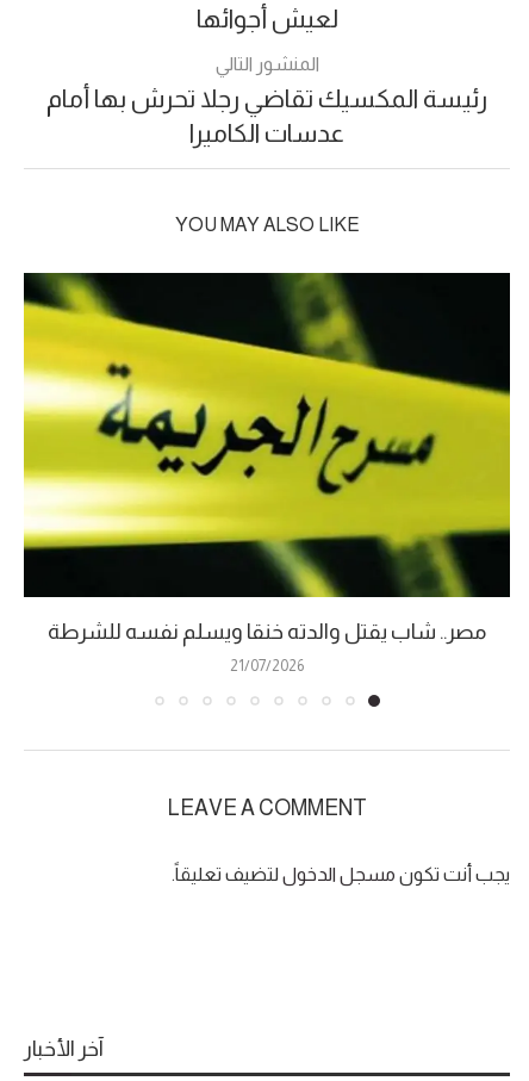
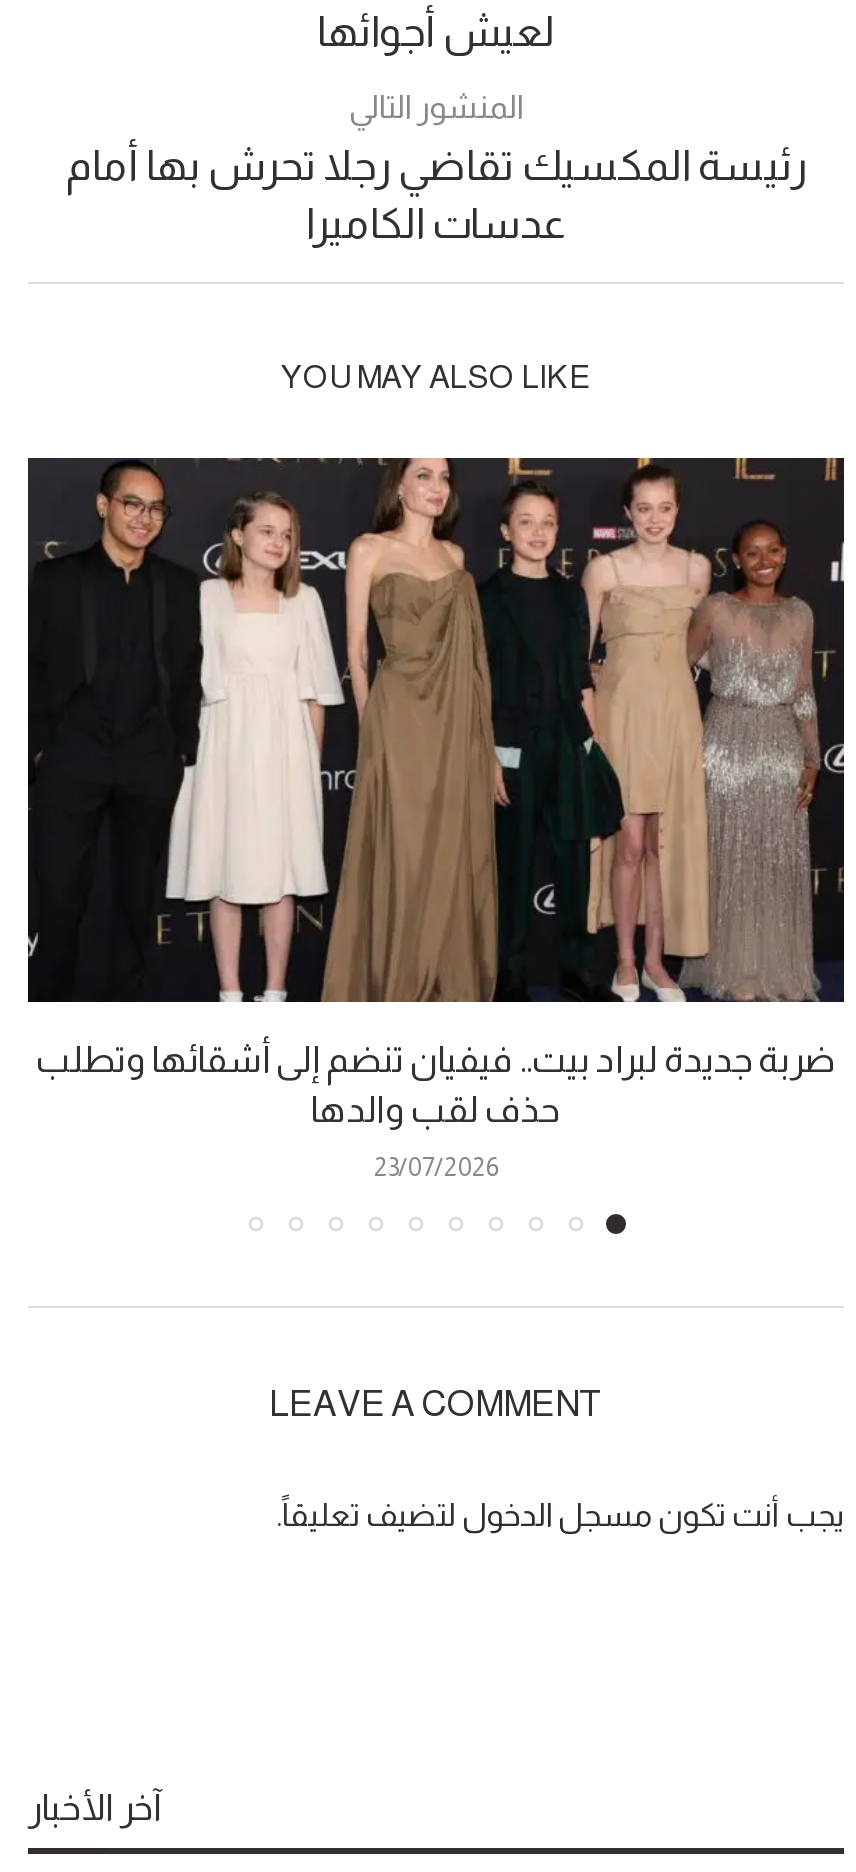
- [image]
- مصر.. شاب يقتل والدته خنقا ويسلم نفسه للشرطة
+ [image]
+ ضربة جديدة لبراد بيت.. فيفيان تنضم إلى أشقائها وتطلب
+ حذف لقب والدها

- 21/07/2026
+ 23/07/2026
